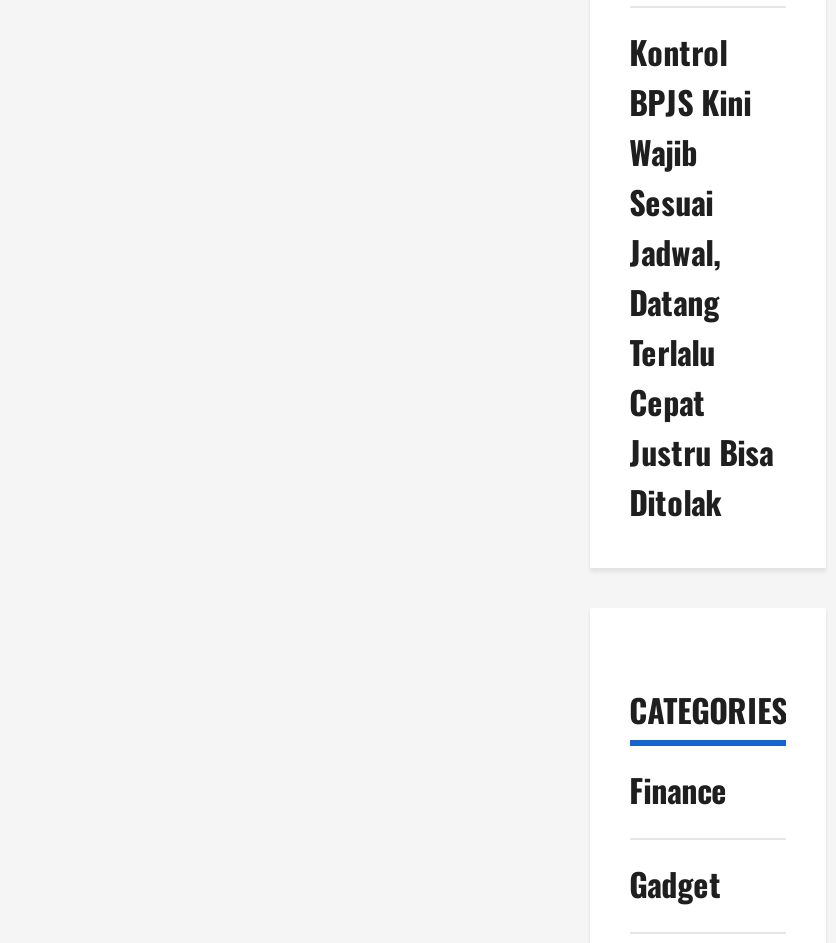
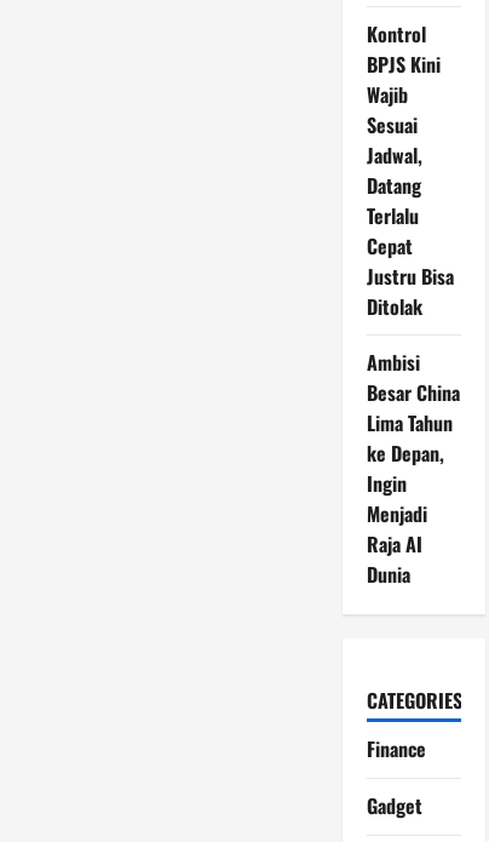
+ Ambisi
+ Besar China
+ Lima Tahun
+ ke Depan,
+ Ingin
+ Menjadi
+ Raja AI
+ Dunia
